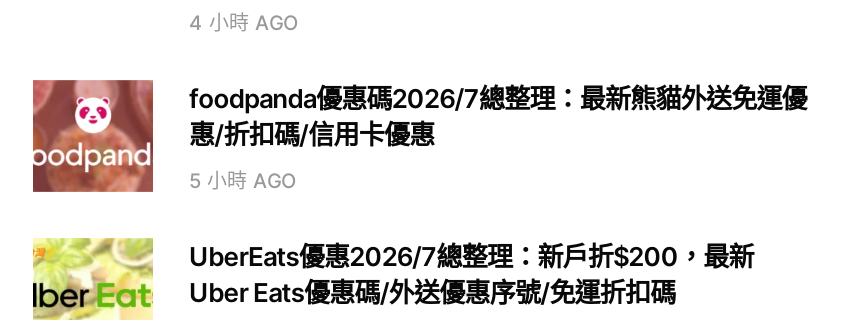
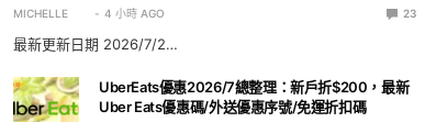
+ MICHELLE

- foodpanda優惠碼2026/7總整理：最新熊貓外送免運優
- 惠/折扣碼/信用卡優惠
+ 23

- 5 小時 AGO
+ 最新更新日期 2026/7/2…
